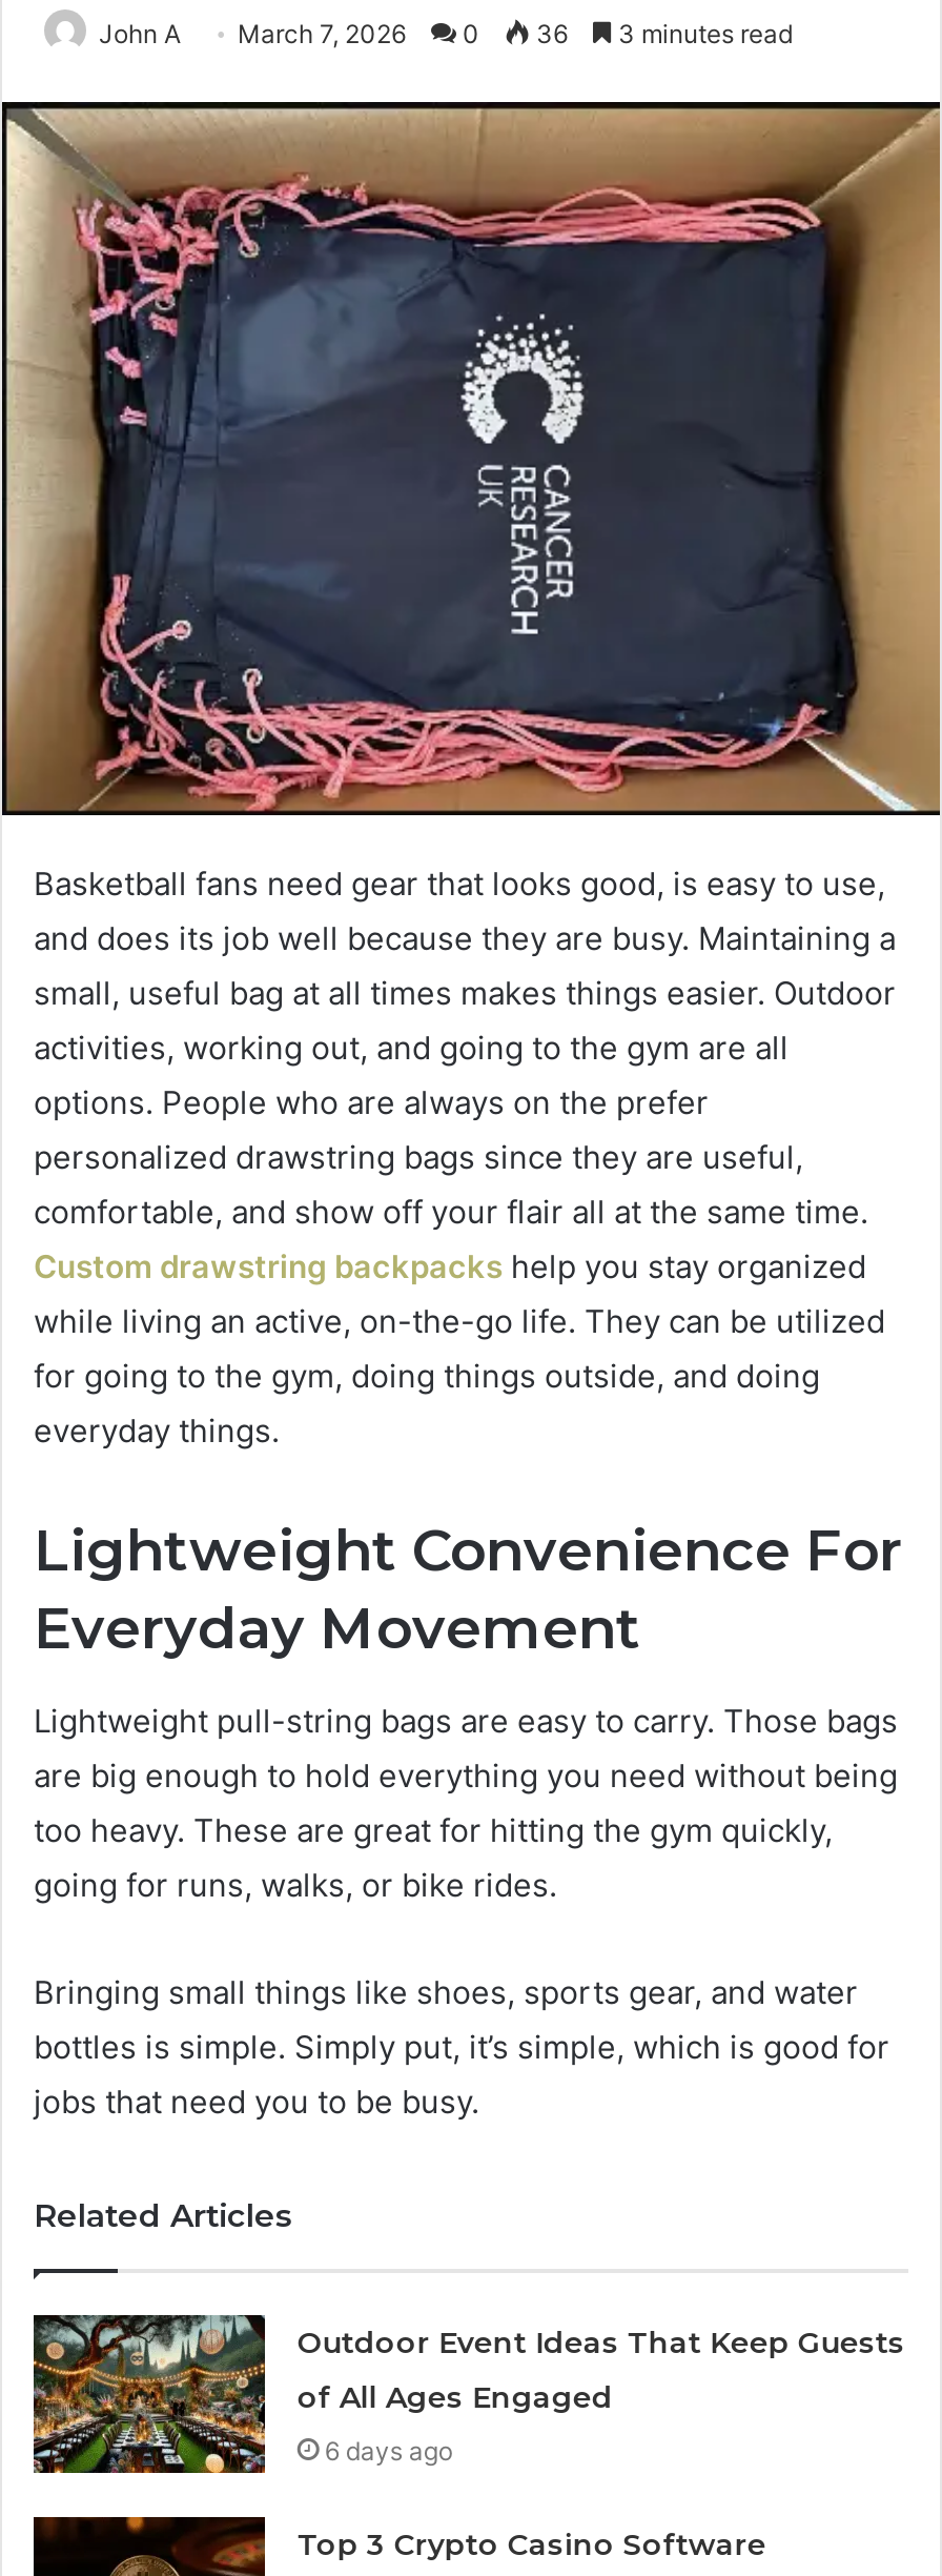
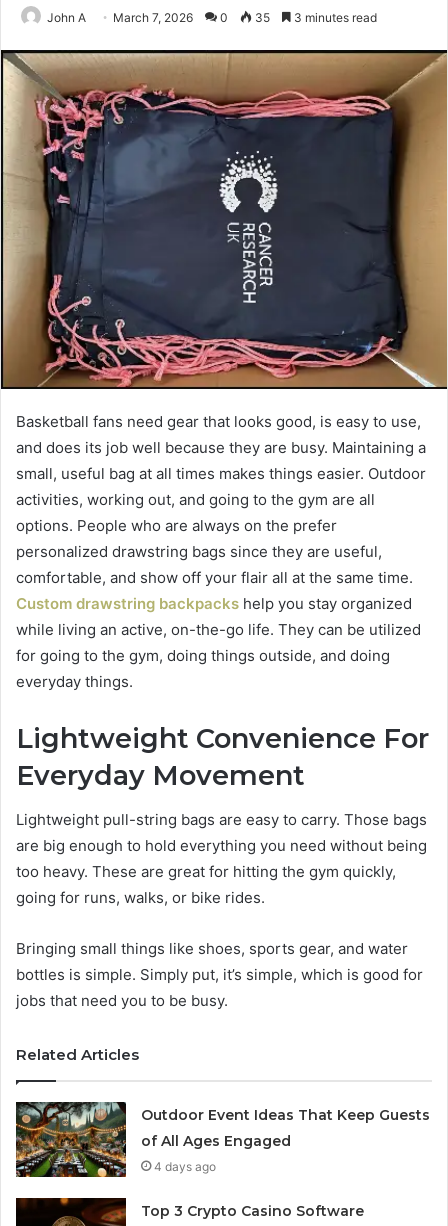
- John A March 7, 2026 0 36 3 minutes read
+ John A March 7, 2026 0 35 3 minutes read

- 6 days ago
+ 4 days ago
